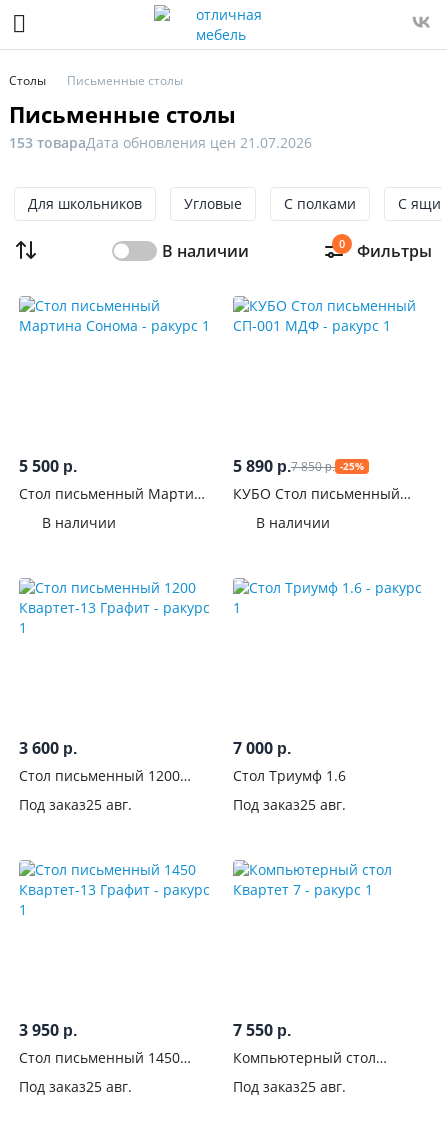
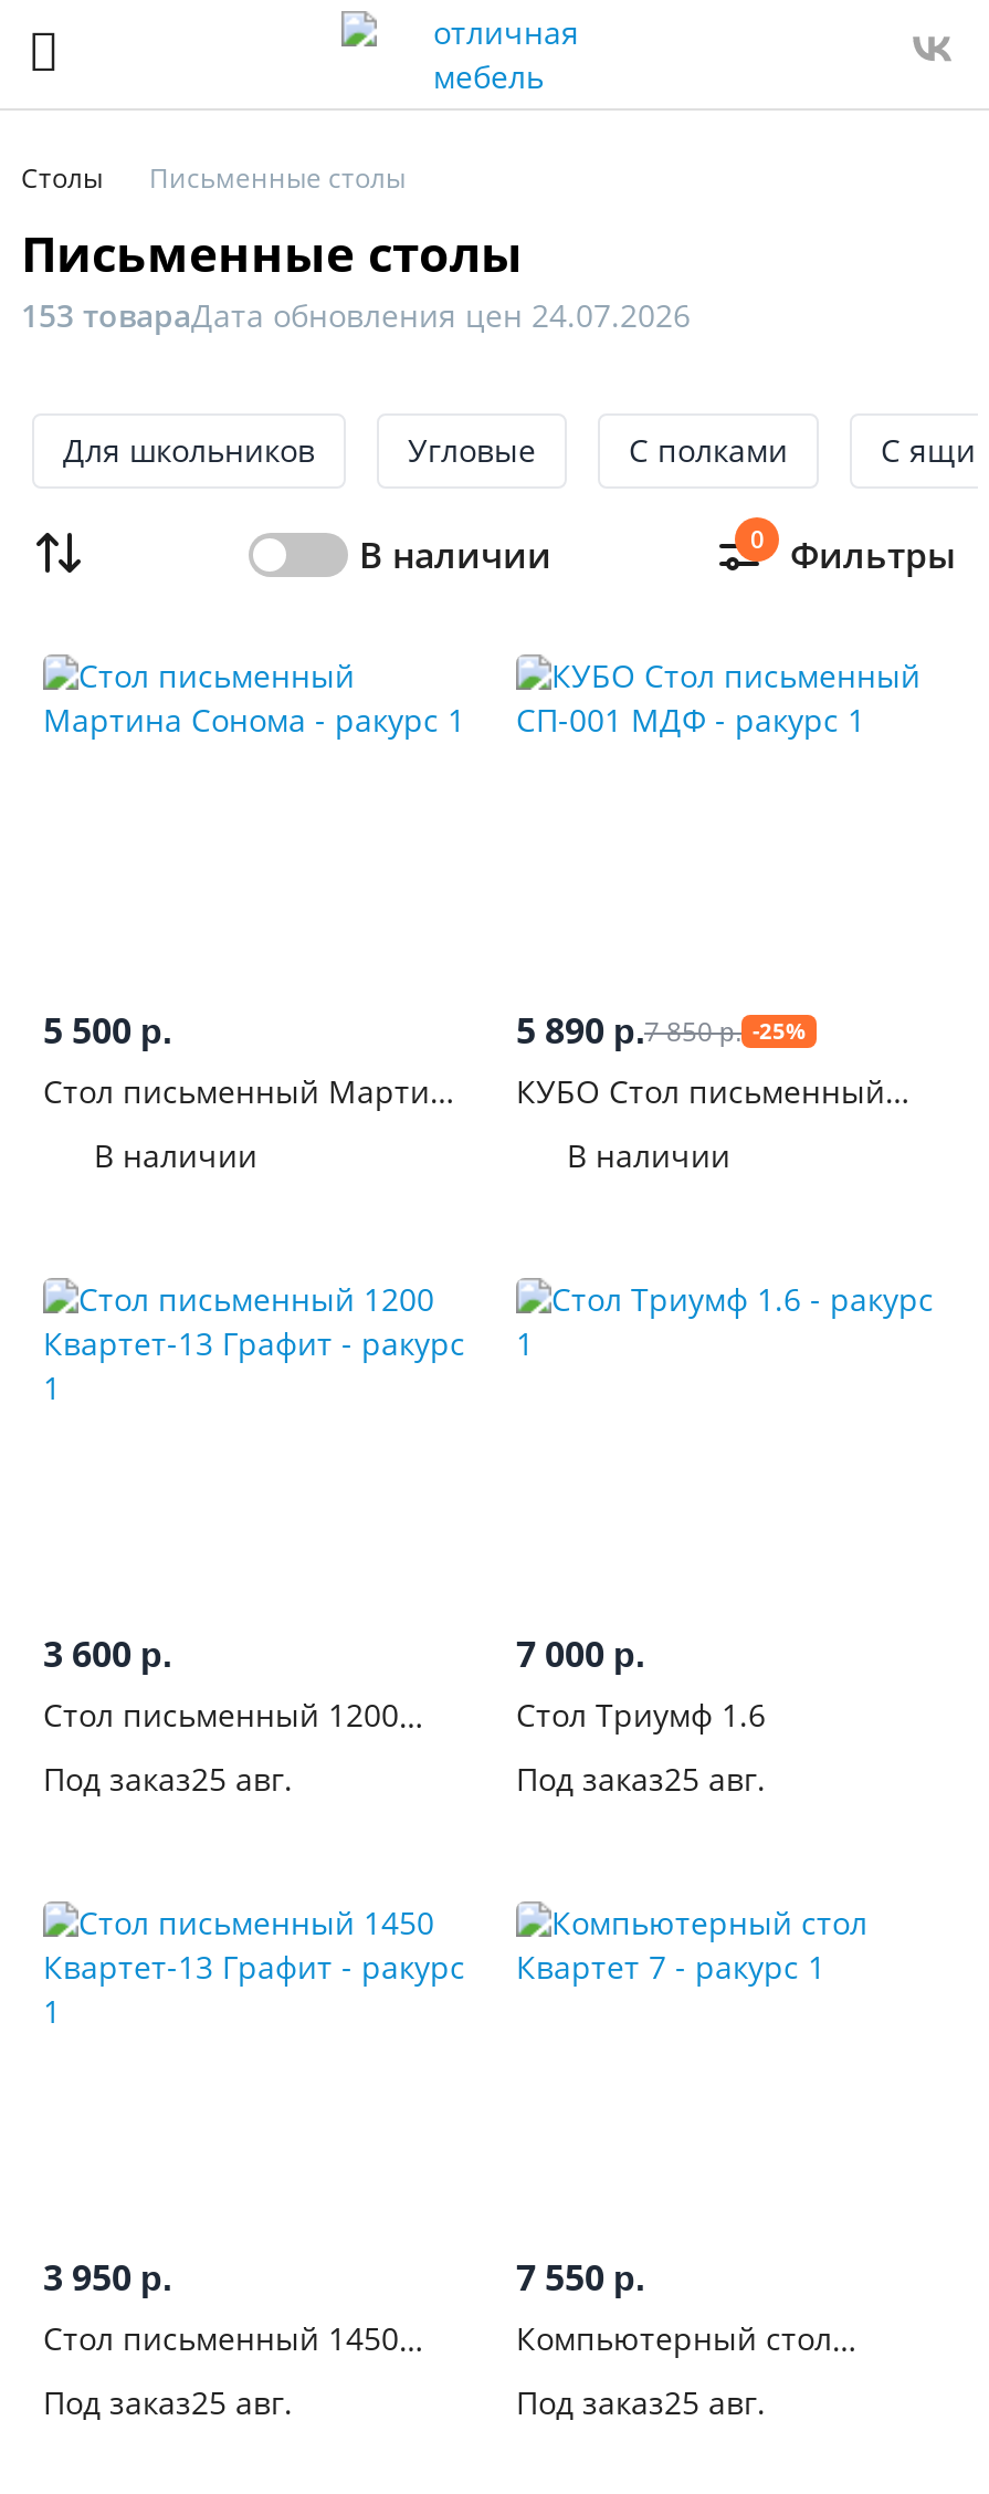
- 153 товараДата обновления цен 21.07.2026
+ 153 товараДата обновления цен 24.07.2026
